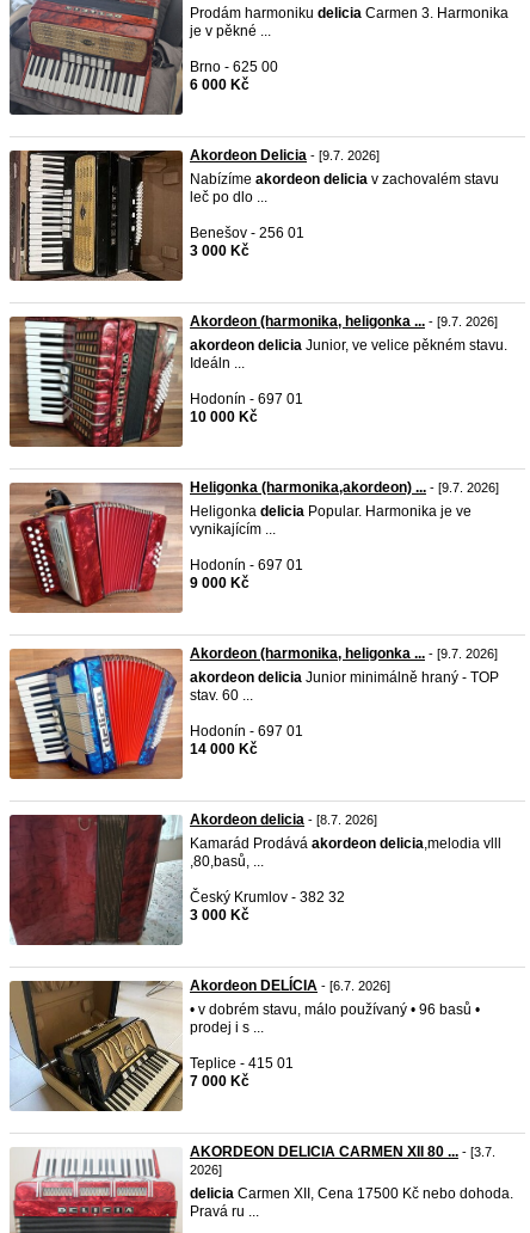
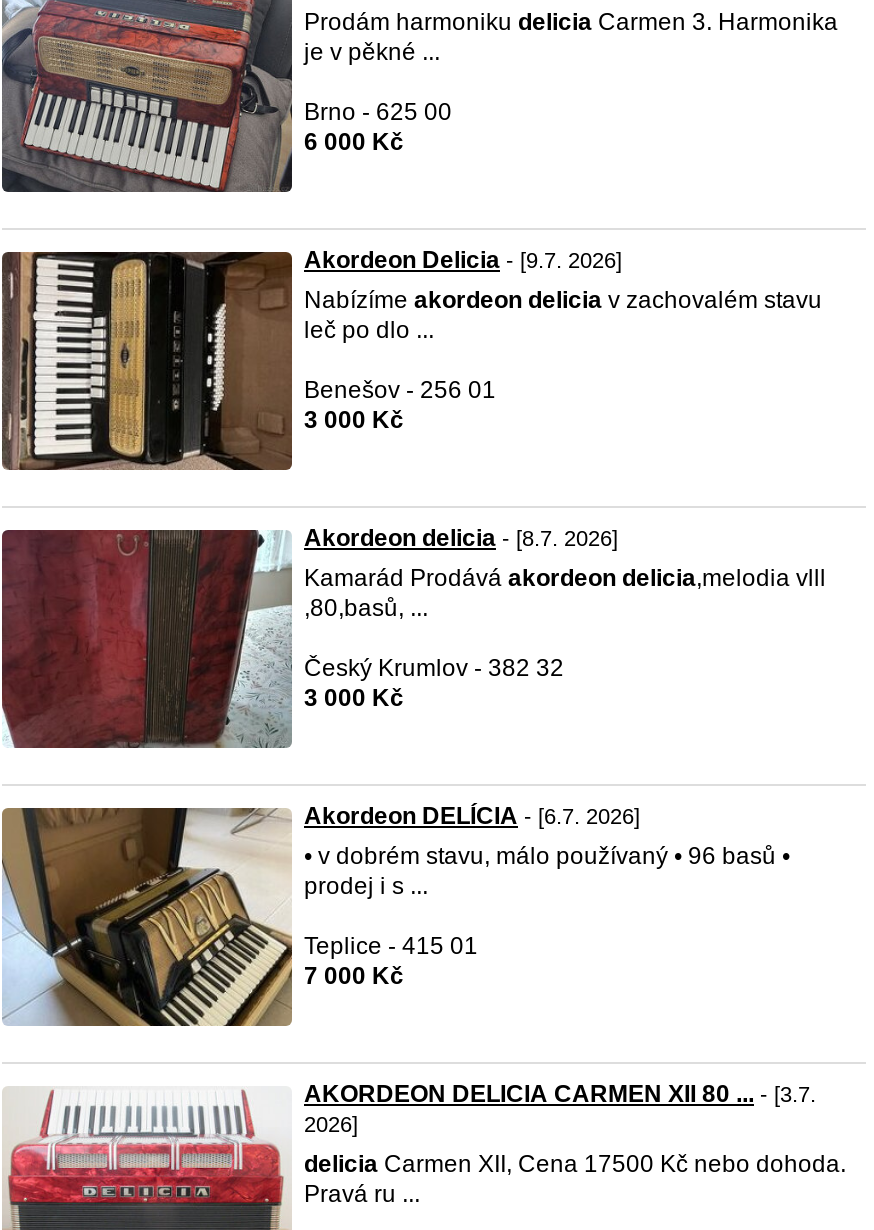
- [image]
- Akordeon (harmonika, heligonka ... - [9.7. 2026]
- akordeon delicia Junior, ve velice pěkném stavu.
- Ideáln ...
- Hodonín - 697 01
- 10 000 Kč

- [image]
- Heligonka (harmonika,akordeon) ... - [9.7. 2026]
- Heligonka delicia Popular. Harmonika je ve
- vynikajícím ...
- Hodonín - 697 01
- 9 000 Kč

- [image]
- Akordeon (harmonika, heligonka ... - [9.7. 2026]
- akordeon delicia Junior minimálně hraný - TOP
- stav. 60 ...
- Hodonín - 697 01
- 14 000 Kč
